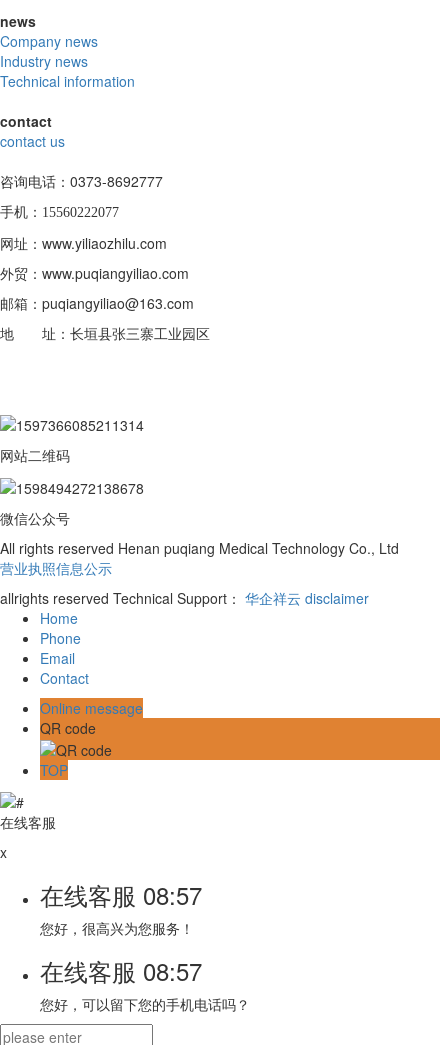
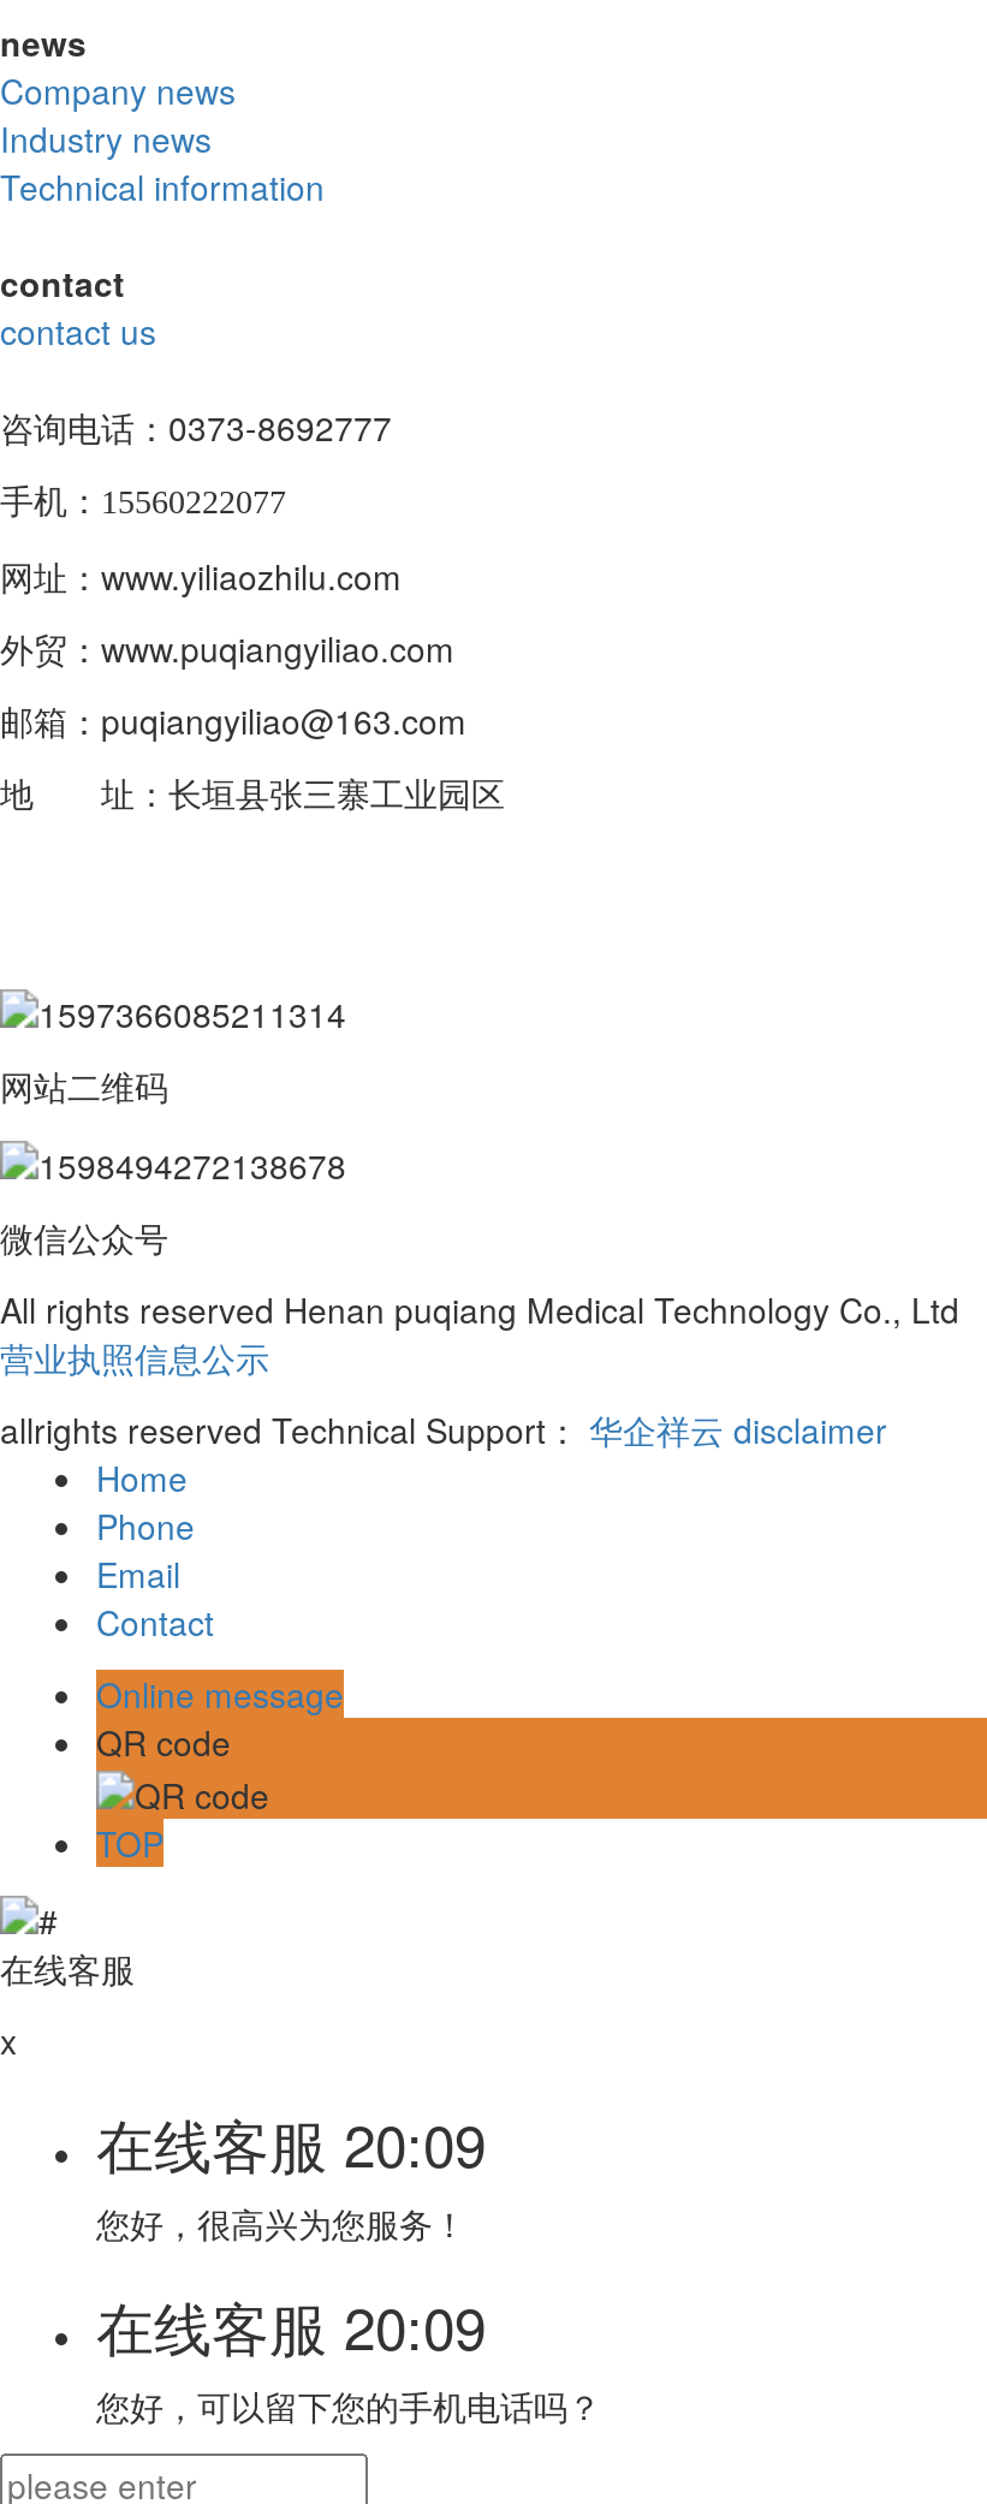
- 在线客服08:57
+ 在线客服20:09

- 在线客服08:57
+ 在线客服20:09
